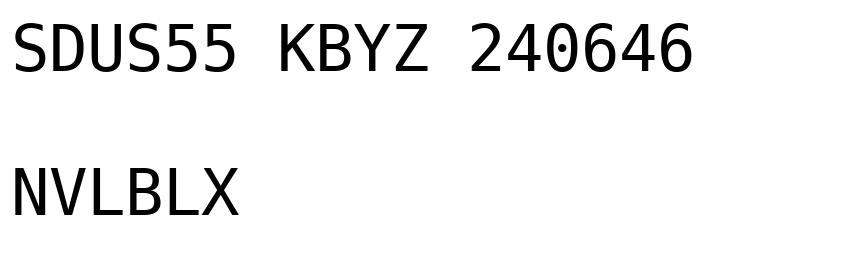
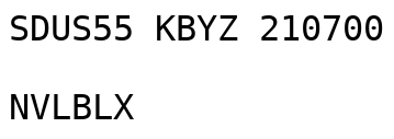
- SDUS55 KBYZ 240646
+ SDUS55 KBYZ 210700
